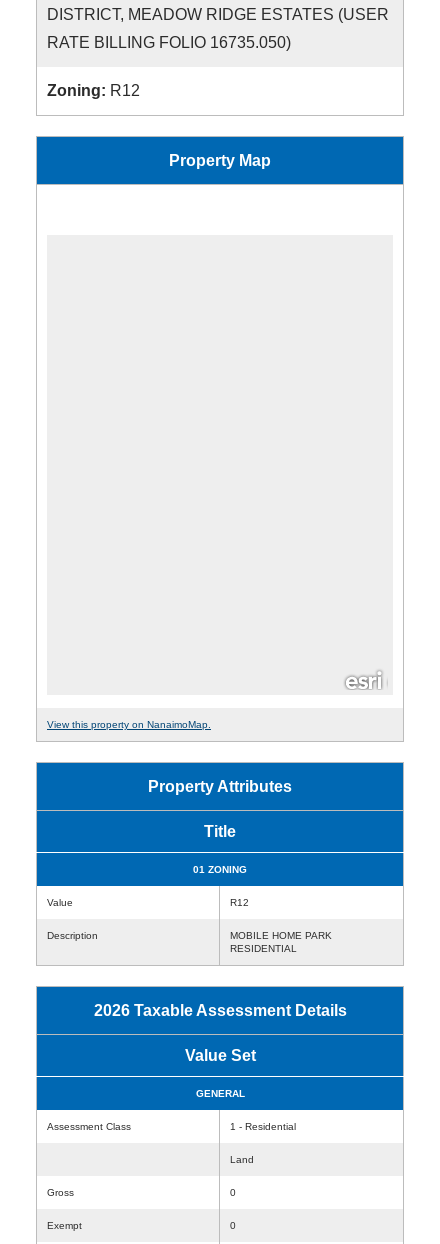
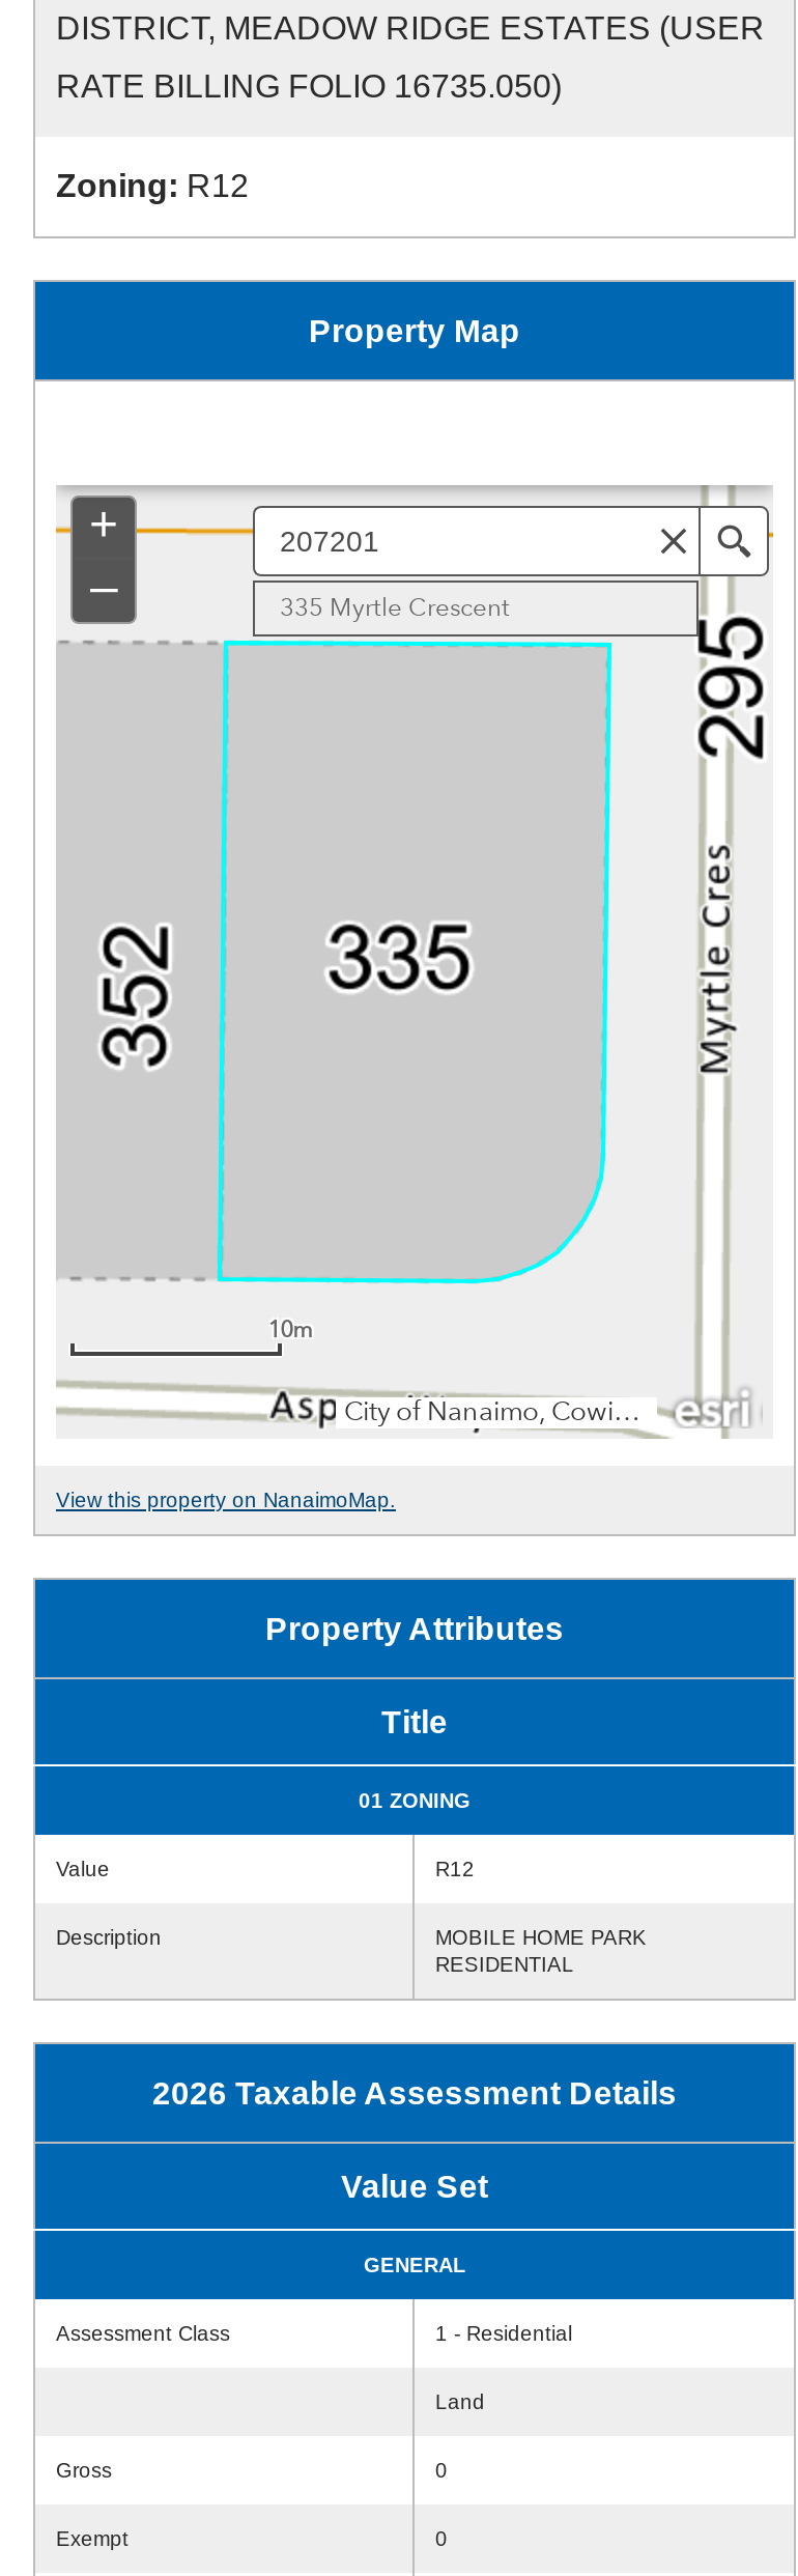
+ [image]
